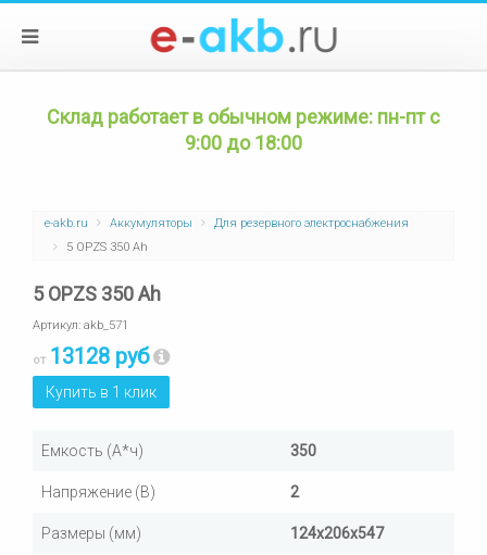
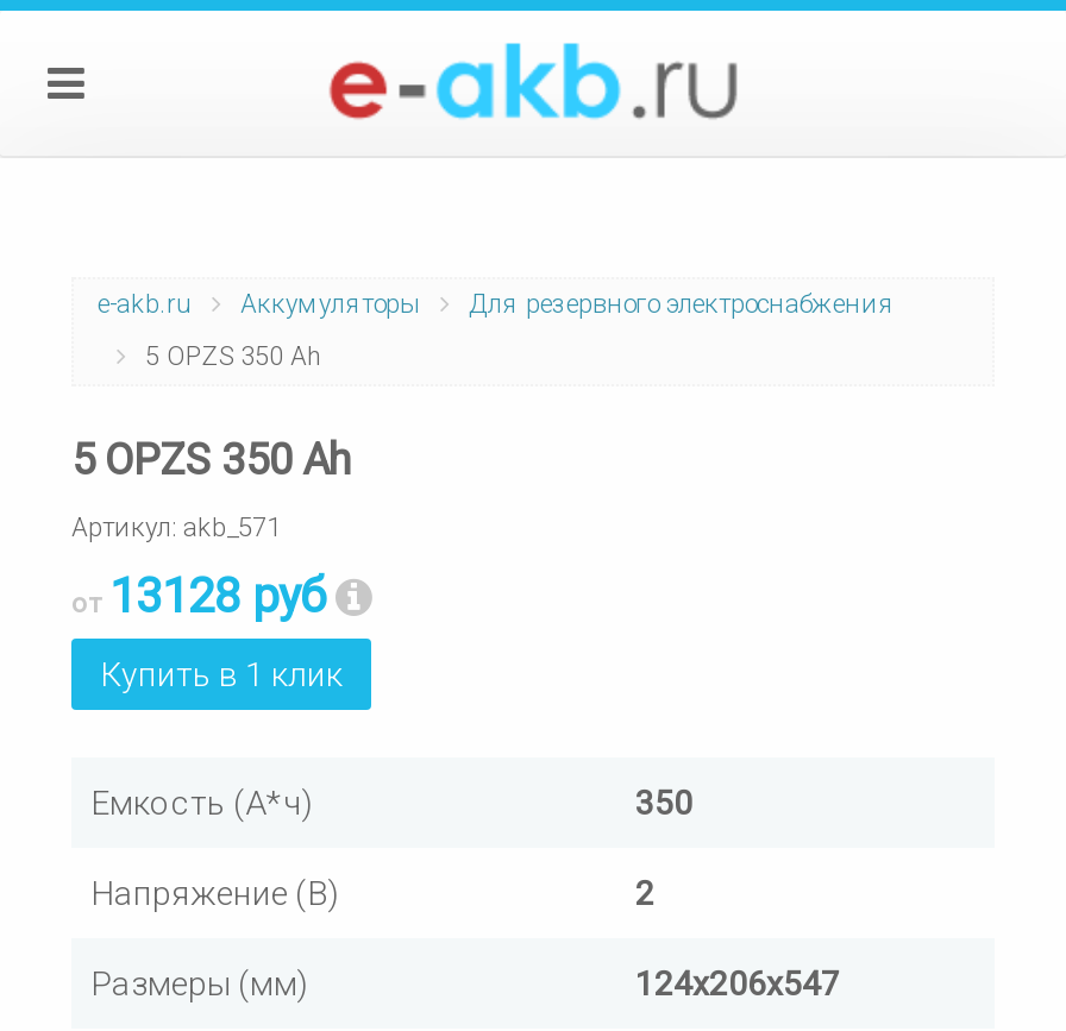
- Склад работает в обычном режиме: пн-пт с
- 9:00 до 18:00
